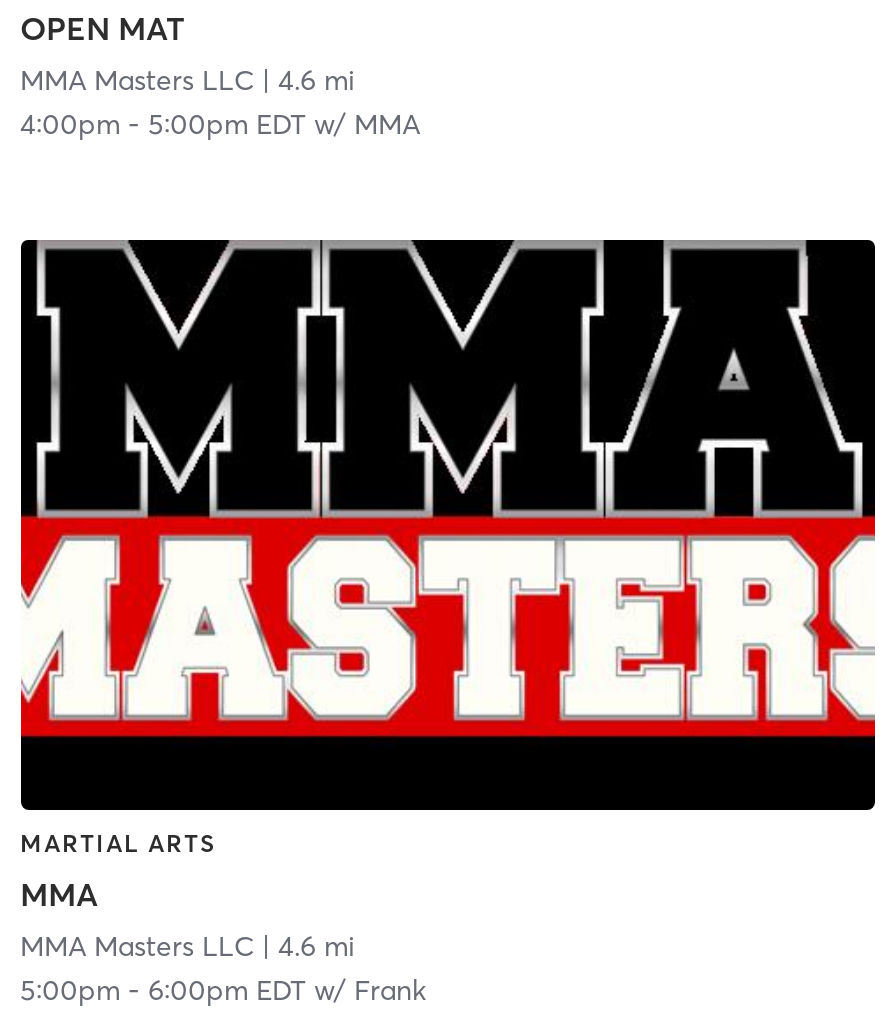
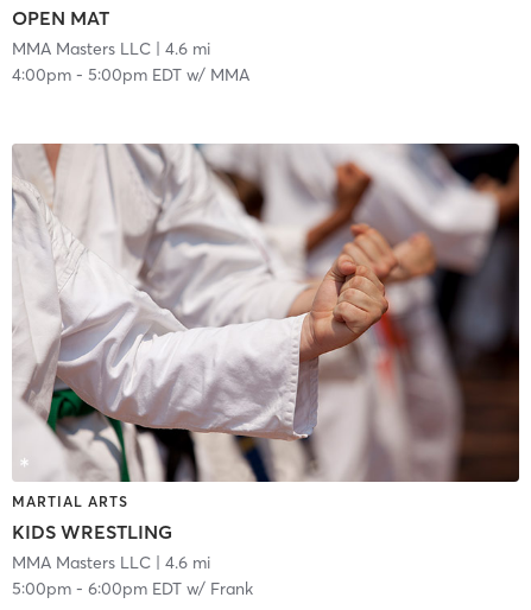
- [image]
- MMA
+ [image]
+ KIDS WRESTLING
